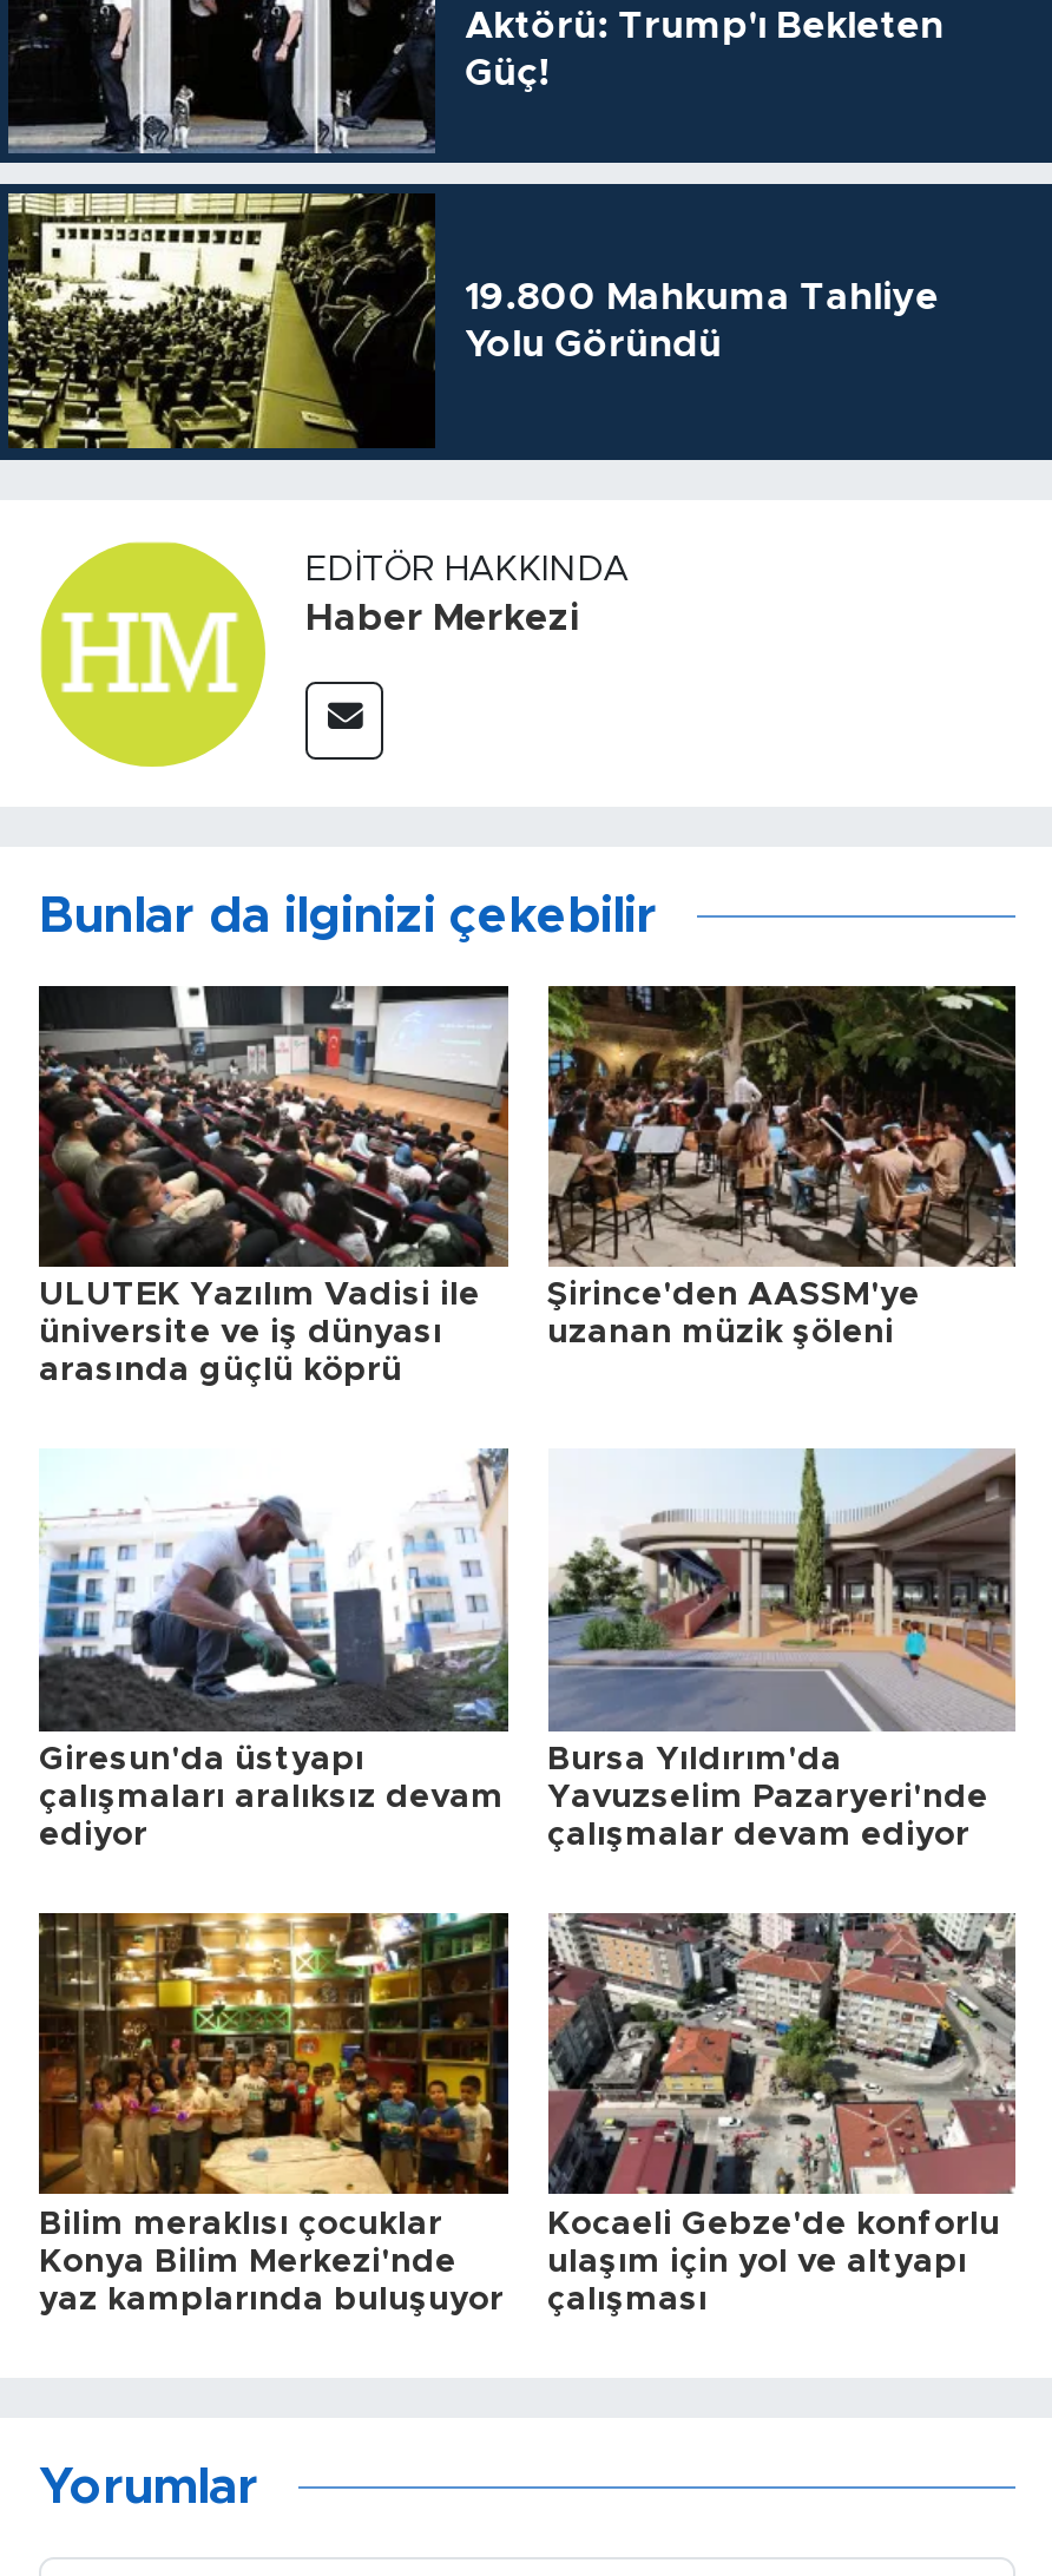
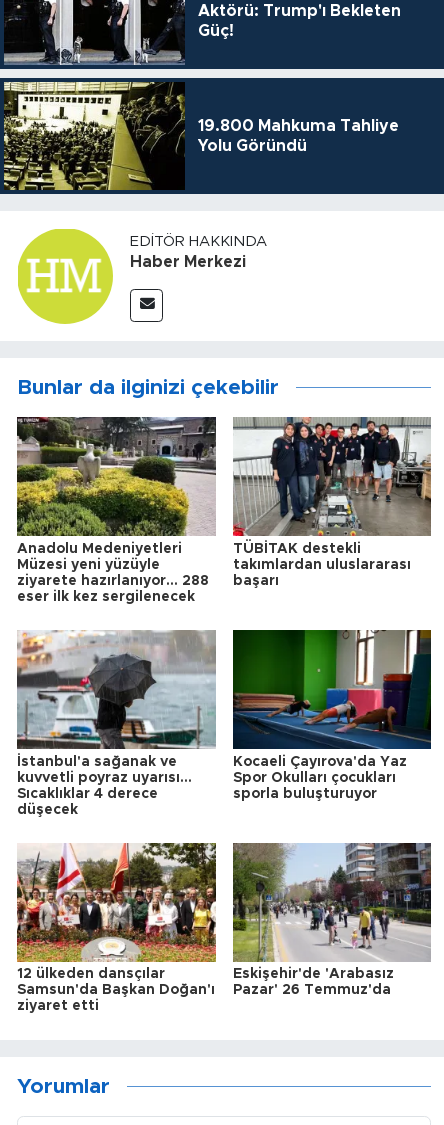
- [image]
- ULUTEK Yazılım Vadisi ile
- üniversite ve iş dünyası
- arasında güçlü köprü
+ [image]
+ Anadolu Medeniyetleri
+ Müzesi yeni yüzüyle
+ ziyarete hazırlanıyor... 288
+ eser ilk kez sergilenecek

- [image]
- Şirince'den AASSM'ye
- uzanan müzik şöleni
+ [image]
+ TÜBİTAK destekli
+ takımlardan uluslararası
+ başarı

- [image]
- Giresun'da üstyapı
- çalışmaları aralıksız devam
- ediyor
+ [image]
+ İstanbul'a sağanak ve
+ kuvvetli poyraz uyarısı...
+ Sıcaklıklar 4 derece
+ düşecek

- [image]
- Bursa Yıldırım'da
- Yavuzselim Pazaryeri'nde
- çalışmalar devam ediyor
+ [image]
+ Kocaeli Çayırova'da Yaz
+ Spor Okulları çocukları
+ sporla buluşturuyor

- [image]
- Bilim meraklısı çocuklar
- Konya Bilim Merkezi'nde
- yaz kamplarında buluşuyor
+ [image]
+ 12 ülkeden dansçılar
+ Samsun'da Başkan Doğan'ı
+ ziyaret etti

- [image]
- Kocaeli Gebze'de konforlu
- ulaşım için yol ve altyapı
- çalışması
+ [image]
+ Eskişehir'de 'Arabasız
+ Pazar' 26 Temmuz'da
